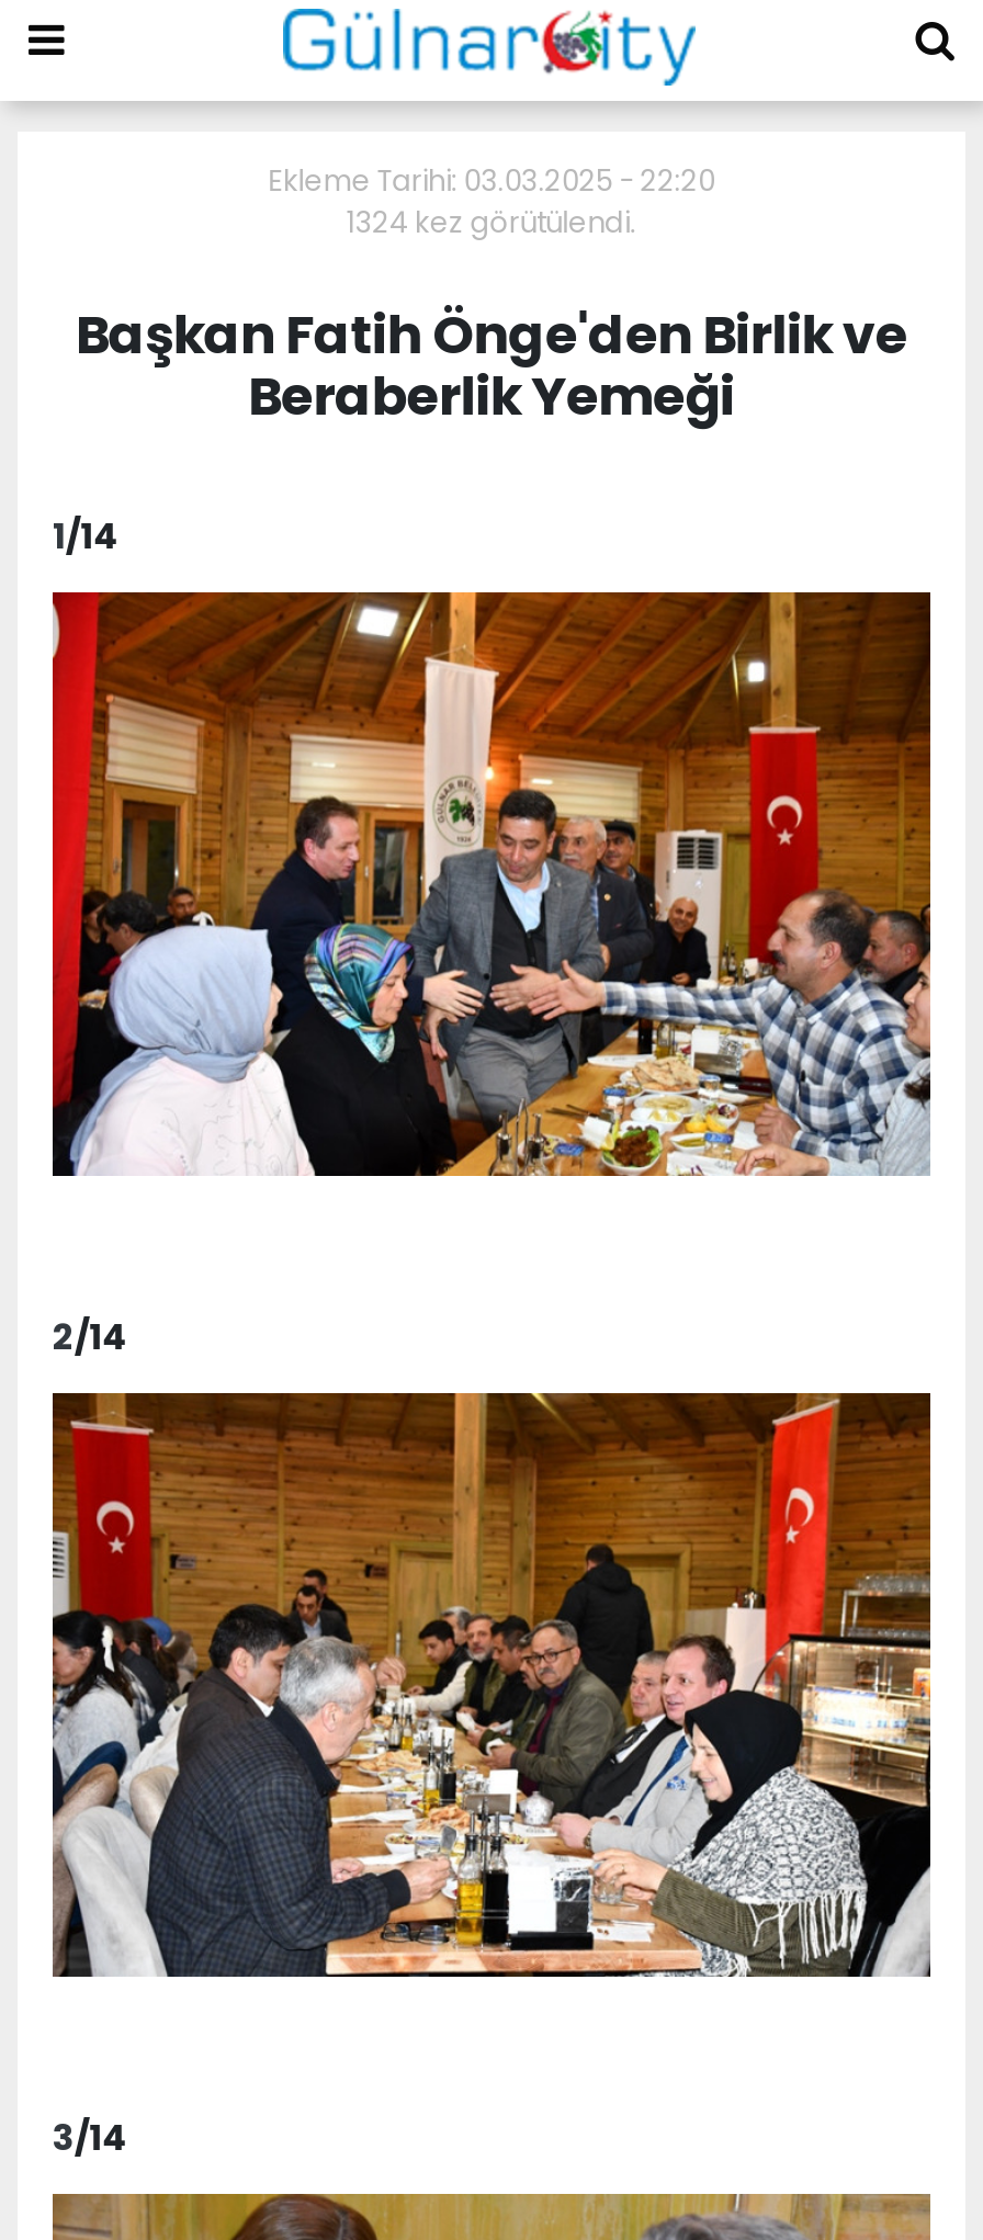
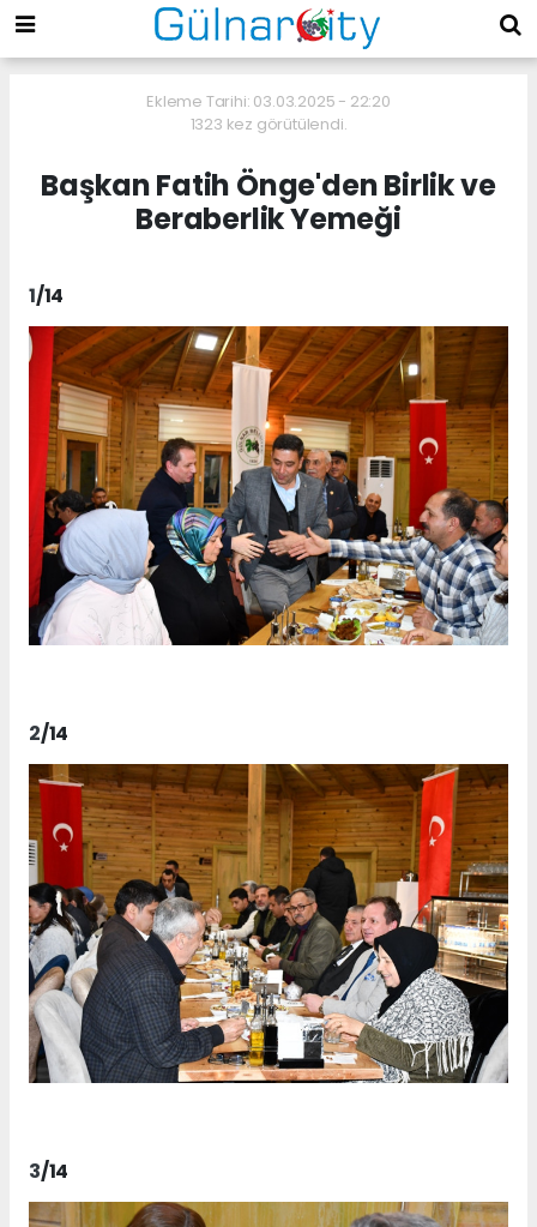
- 1324 kez görütülendi.
+ 1323 kez görütülendi.
